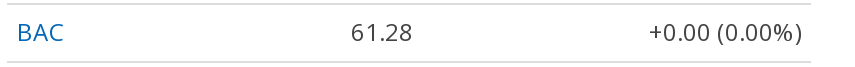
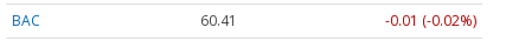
- 61.28
+ 60.41

- +0.00 (0.00%)
+ -0.01 (-0.02%)
